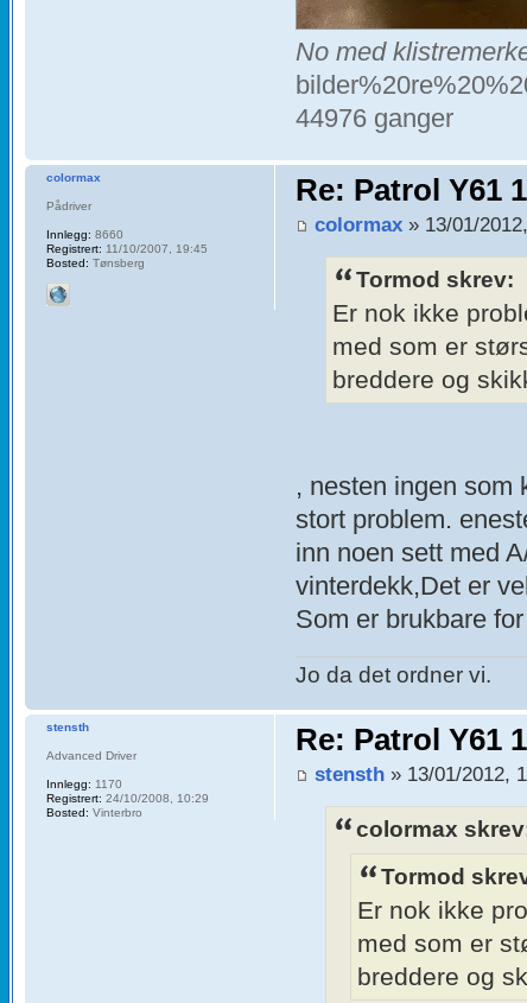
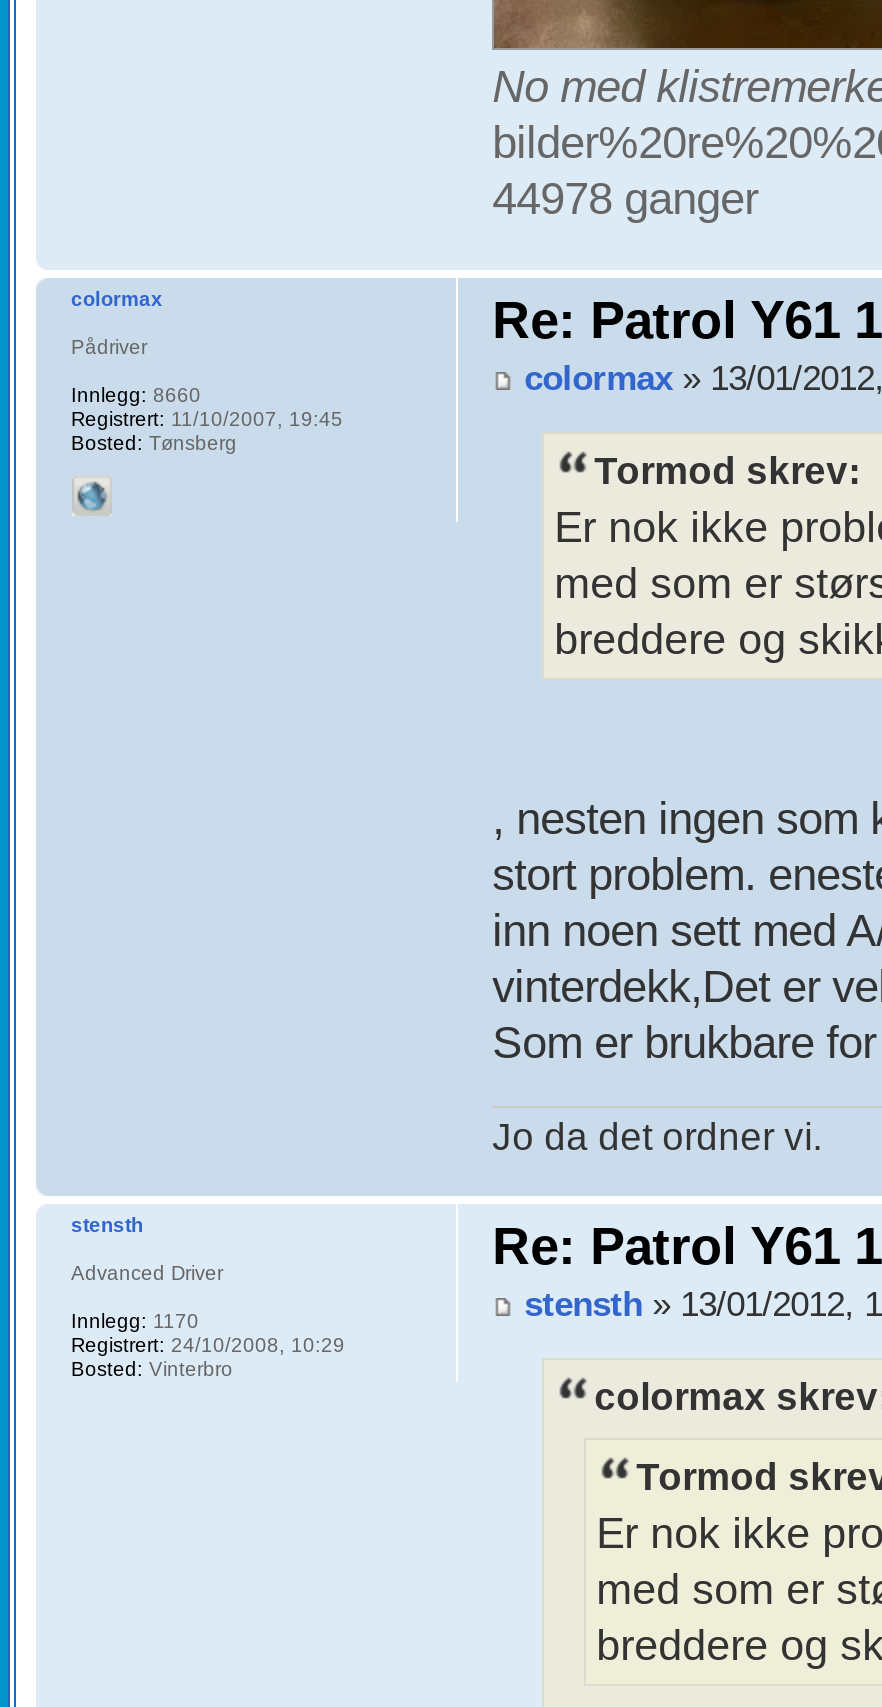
- 44976 ganger
+ 44978 ganger
